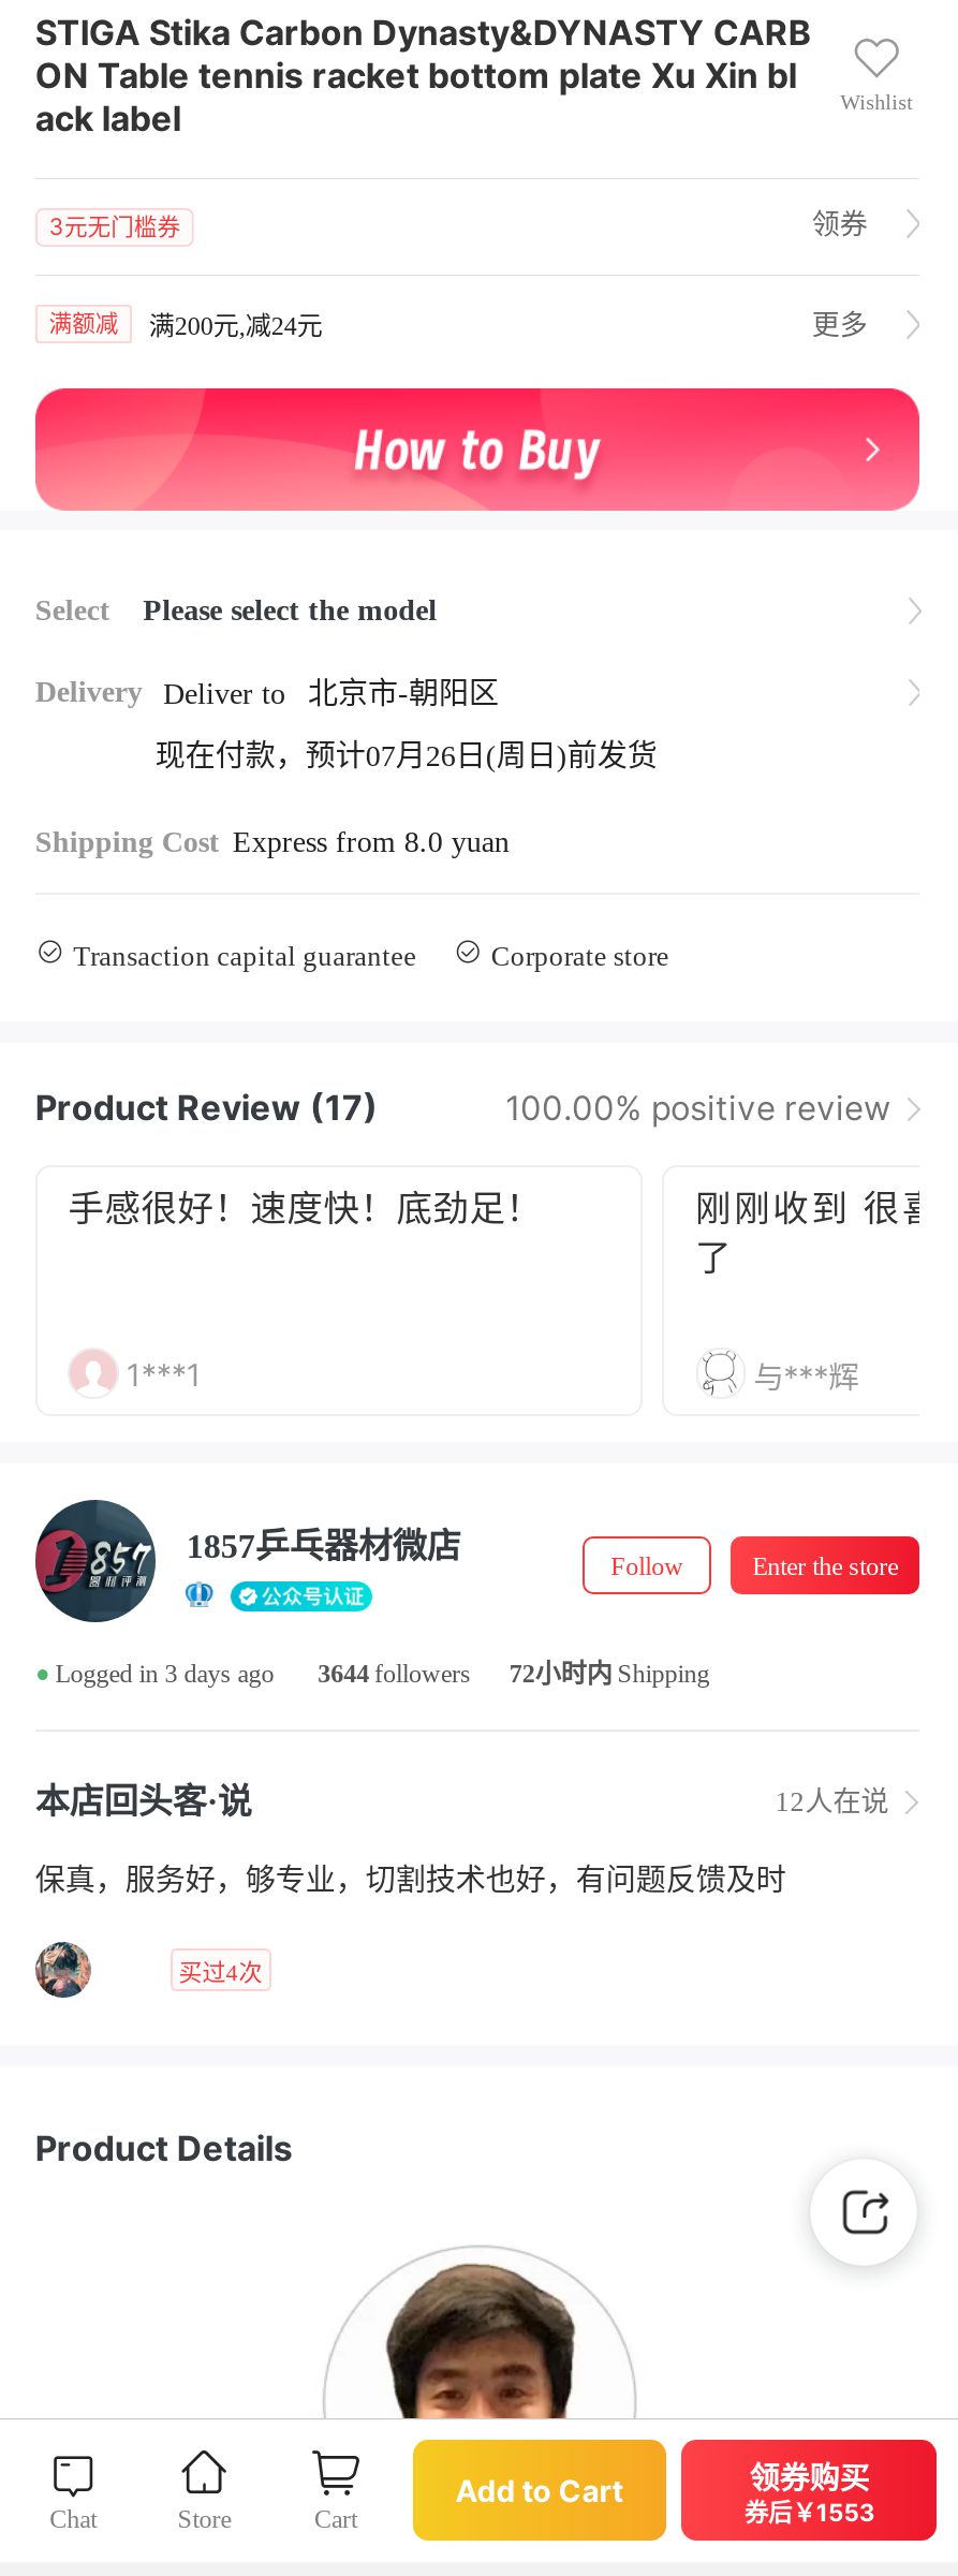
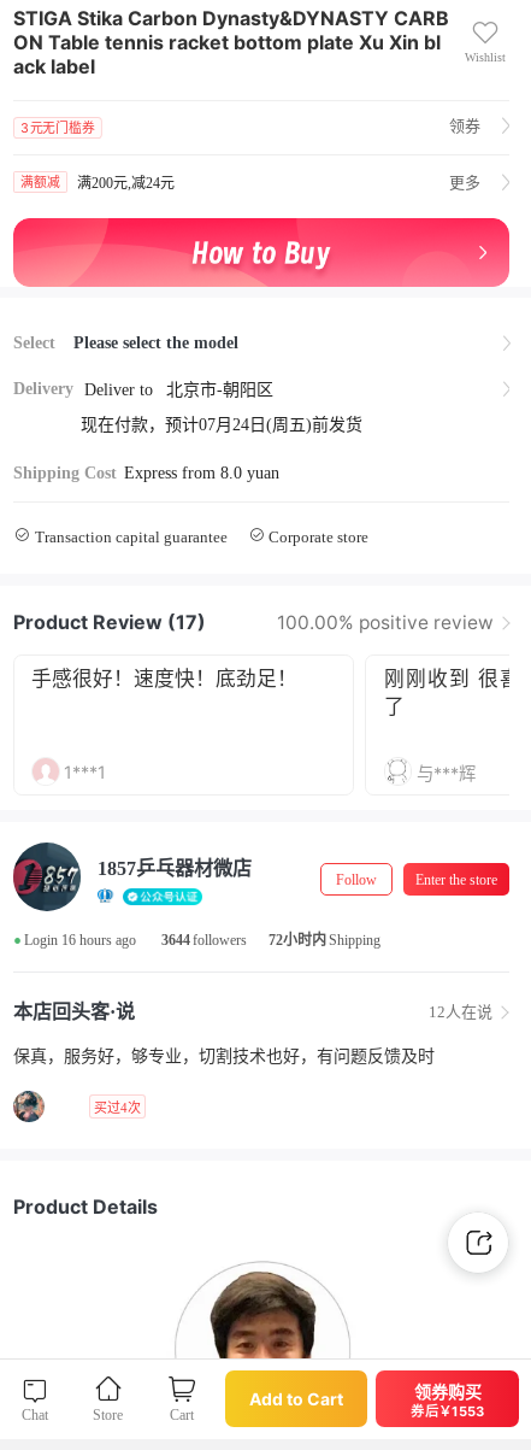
- 现在付款，预计07月26日(周日)前发货
+ 现在付款，预计07月24日(周五)前发货

- • Logged in 3 days ago
+ • Login 16 hours ago
